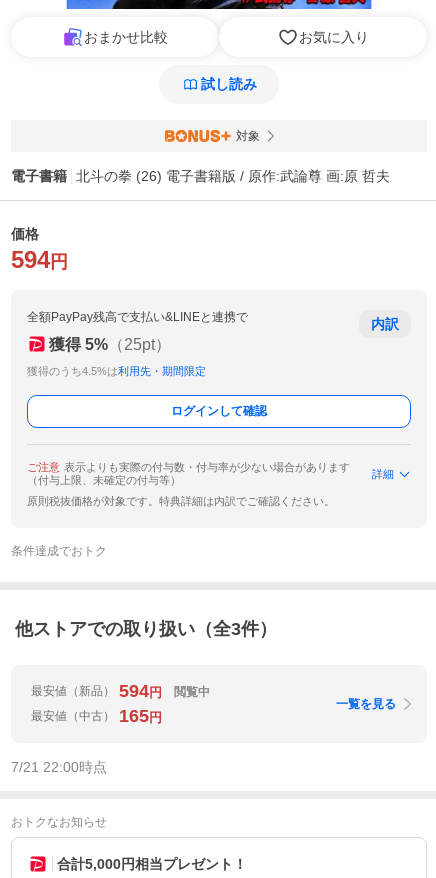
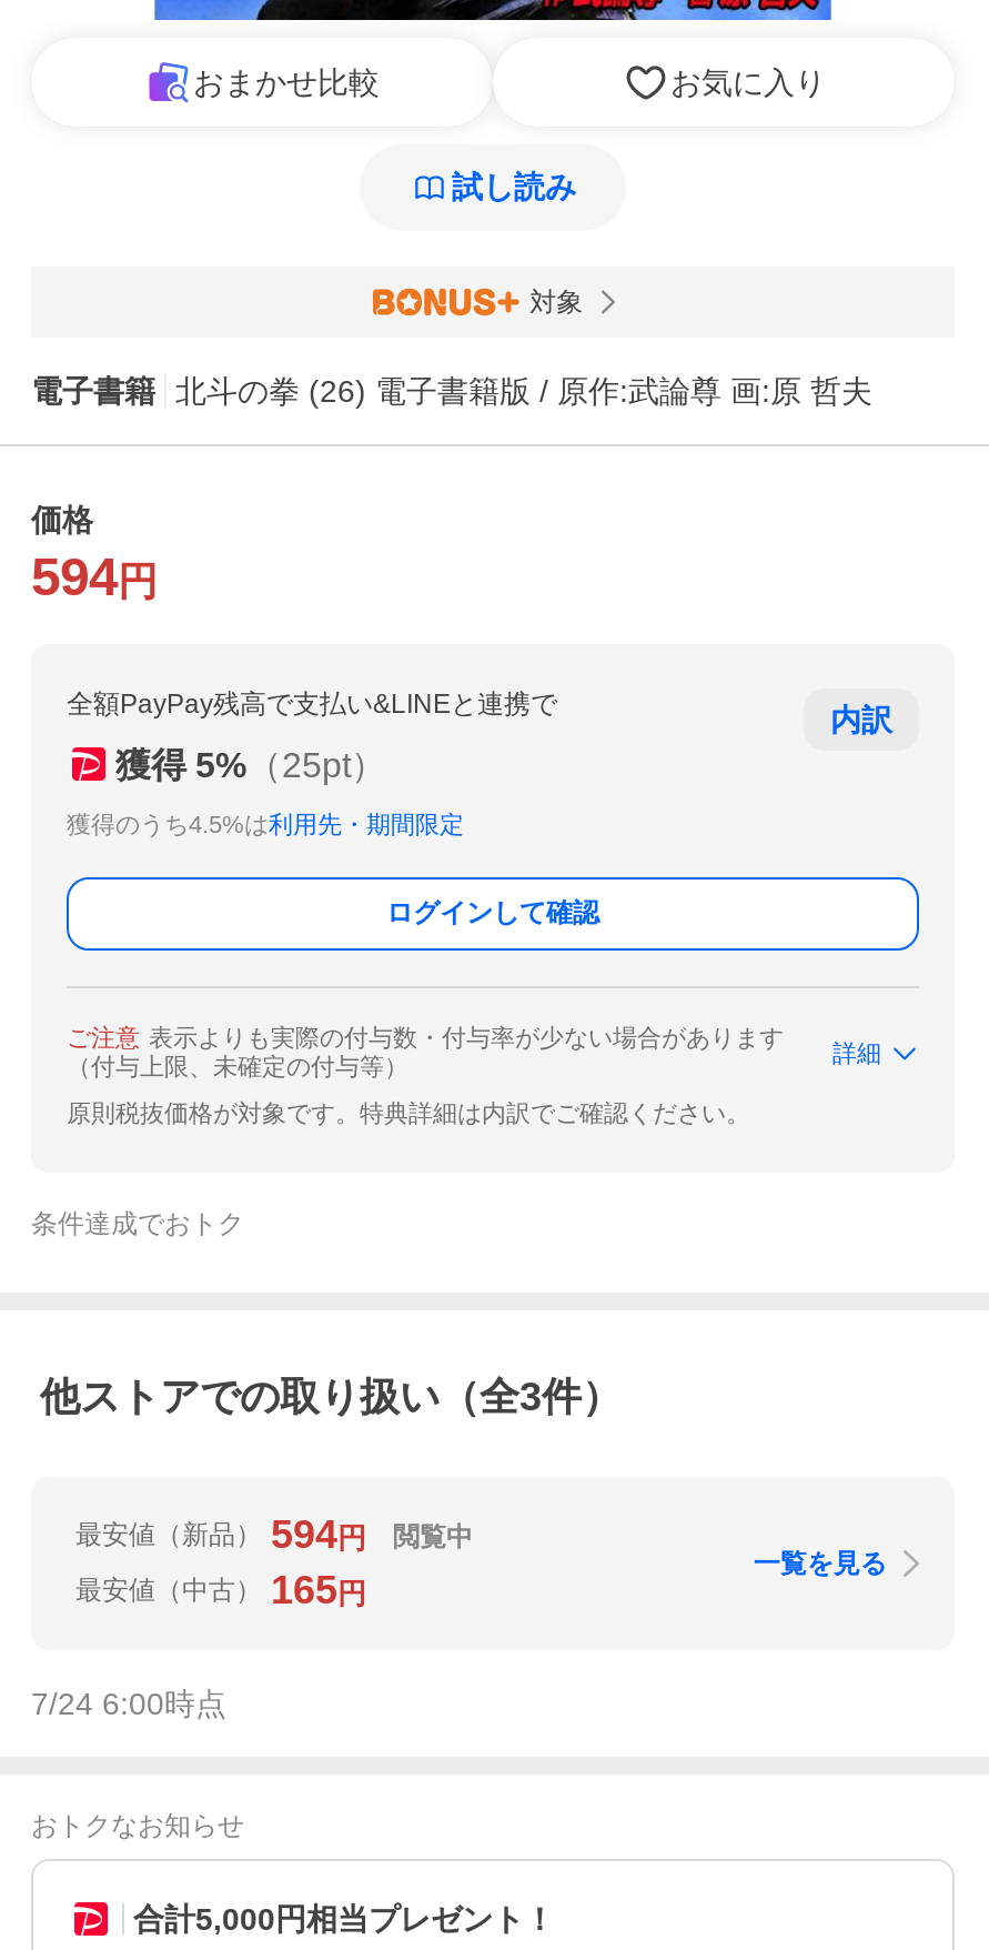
- 7/21 22:00時点
+ 7/24 6:00時点
